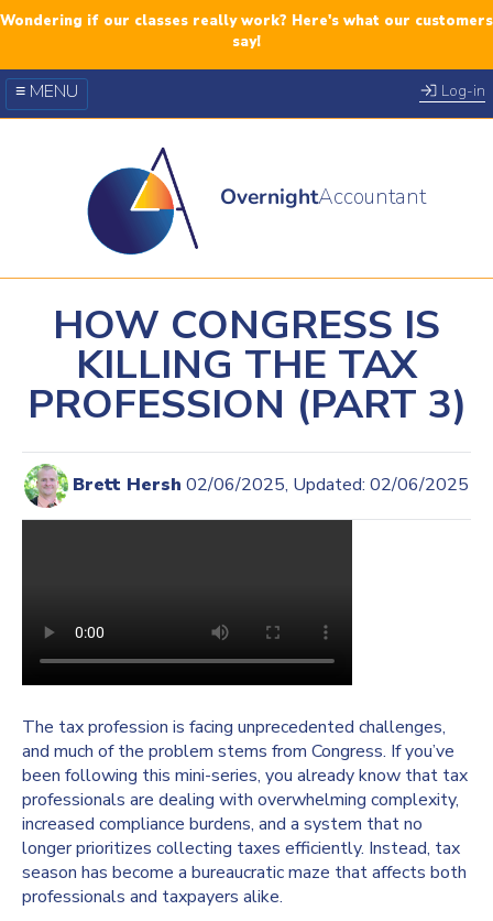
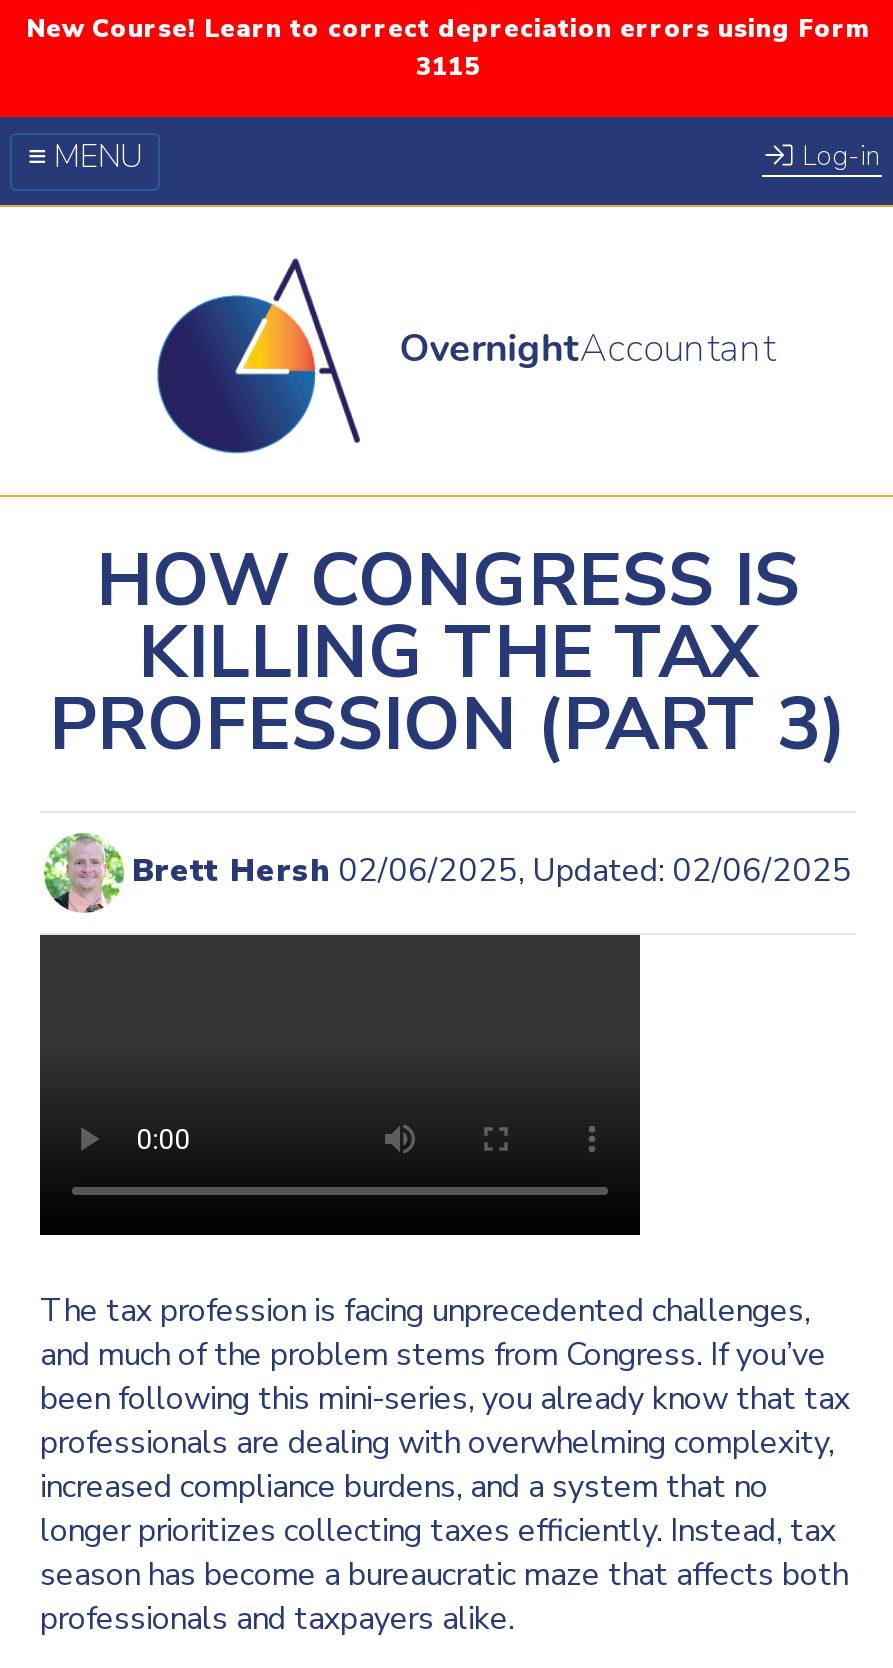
- Wondering if our classes really work? Here's what our customers
- say!
+ New Course! Learn to correct depreciation errors using Form
+ 3115
